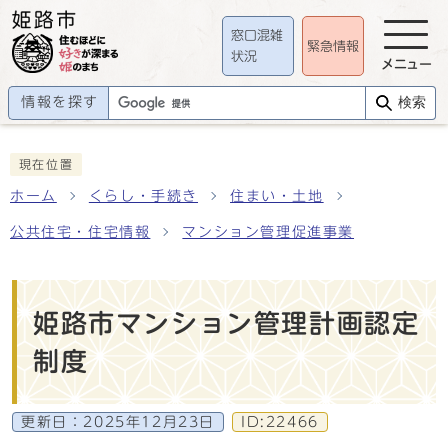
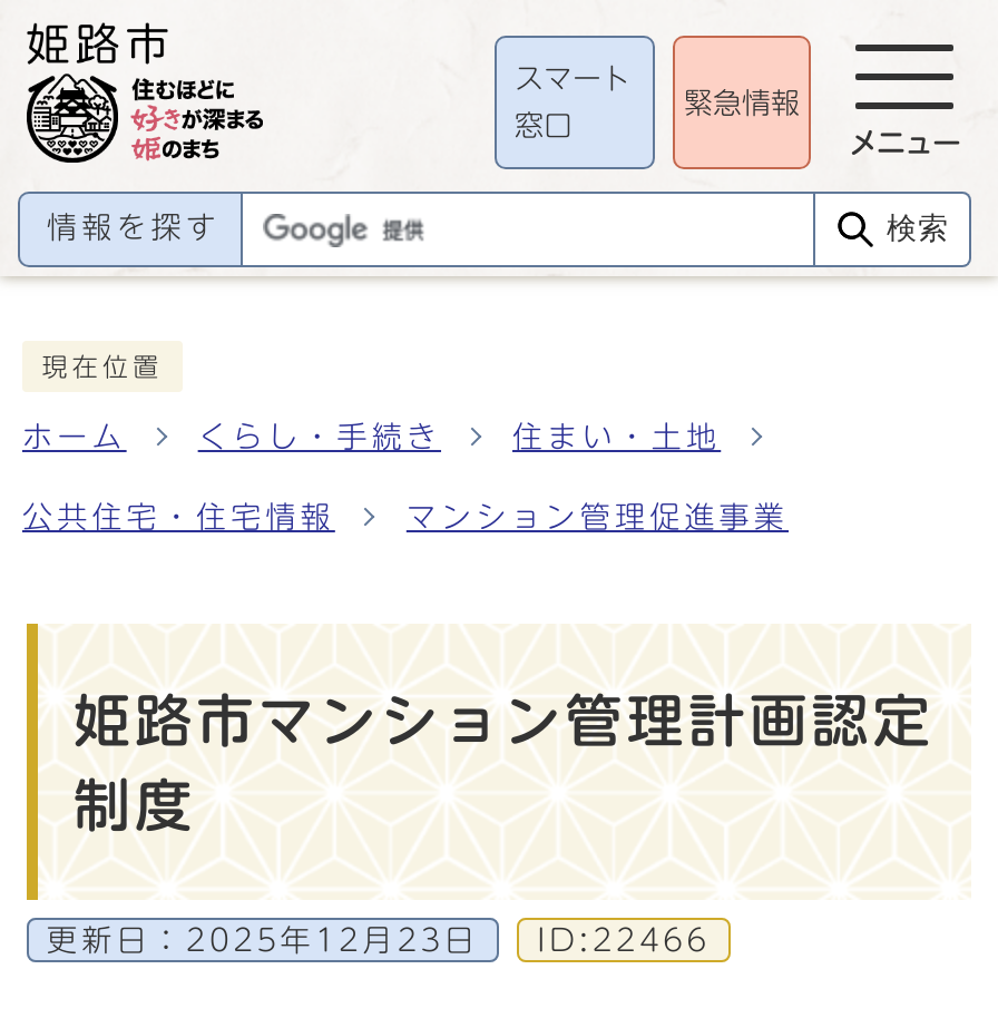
- 窓口混雑
+ スマート

- 状況
+ 窓口
